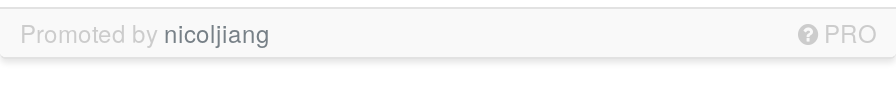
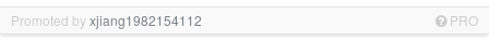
- Promoted by nicoljiang
+ Promoted by xjiang1982154112
